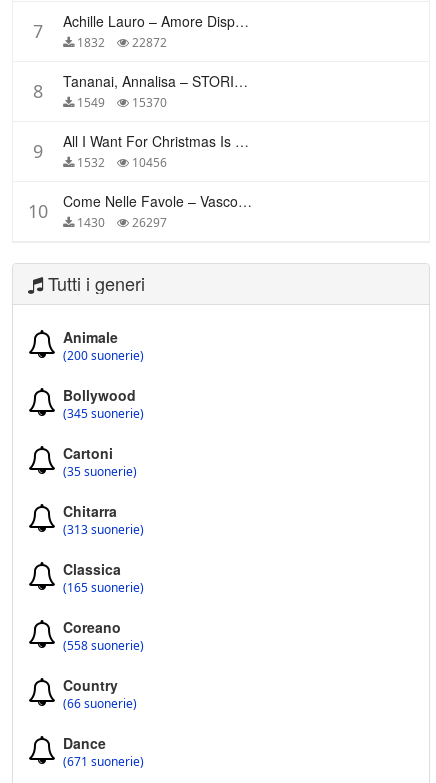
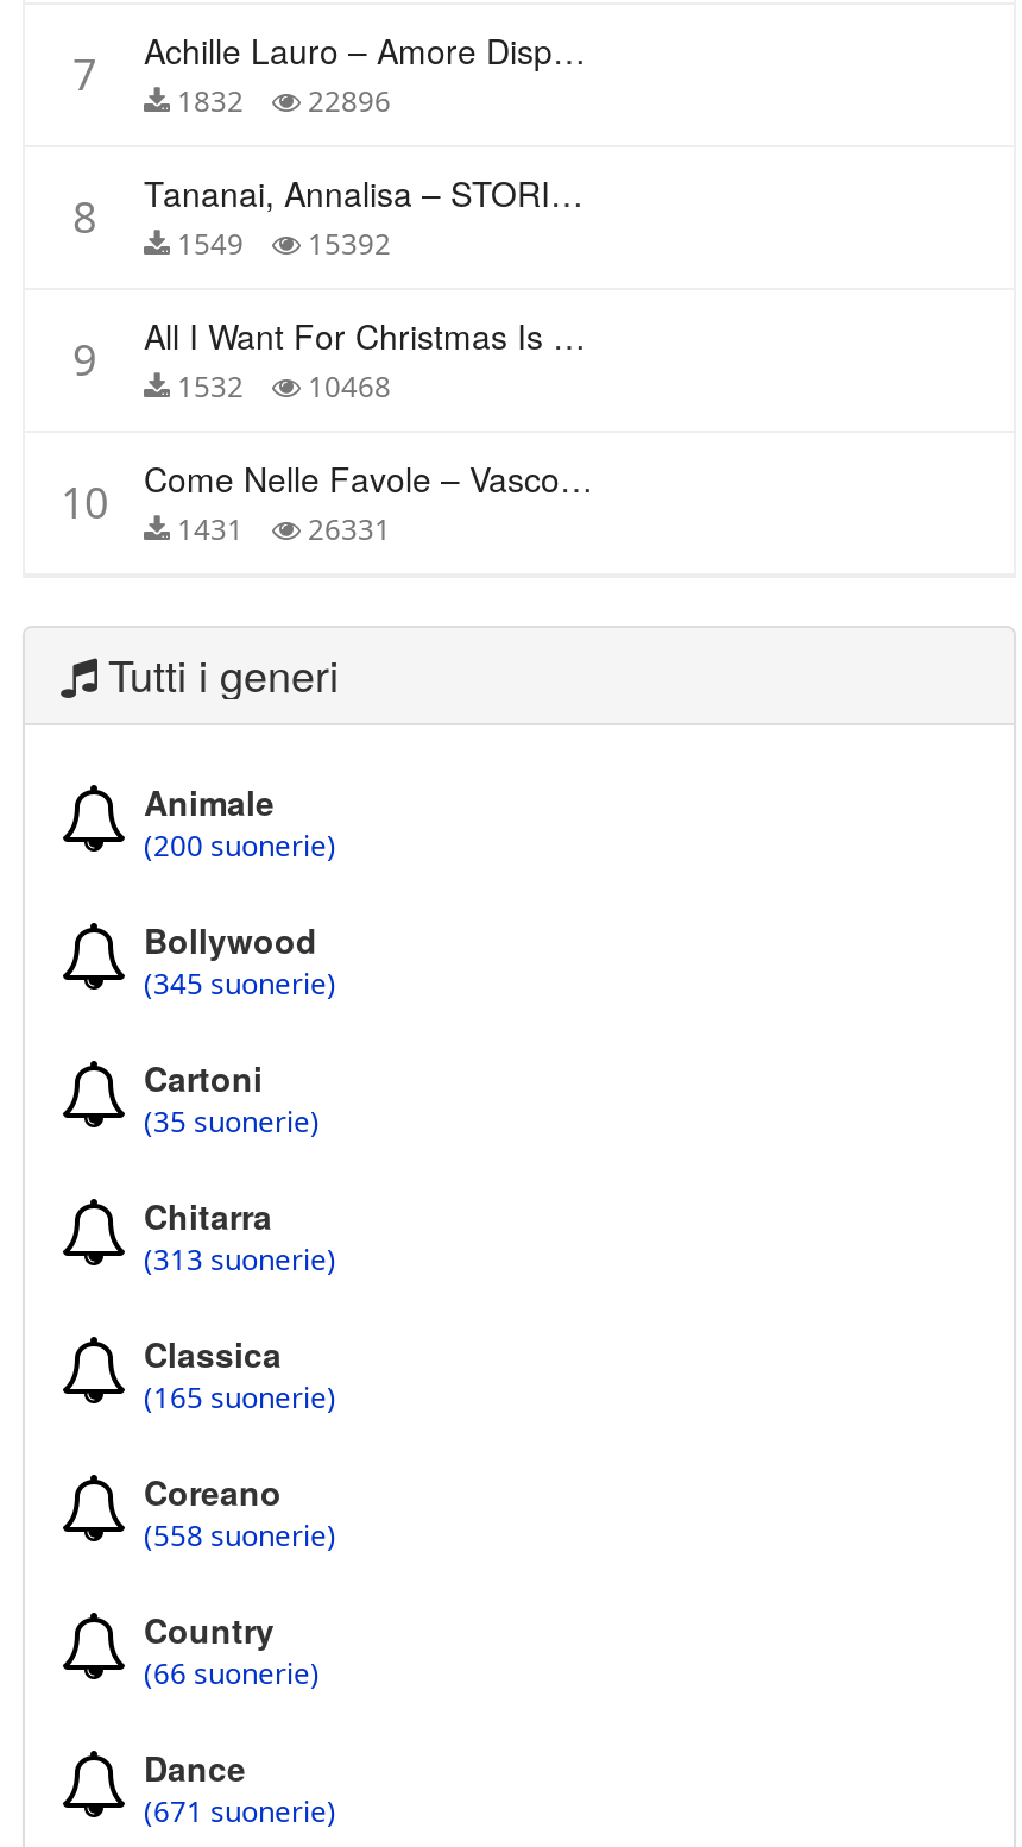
- 7 1832 22872
+ 7 1832 22896

- 8 1549 15370
+ 8 1549 15392

- 9 1532 10456
+ 9 1532 10468

- 1430
+ 1431

- 26297
+ 26331
